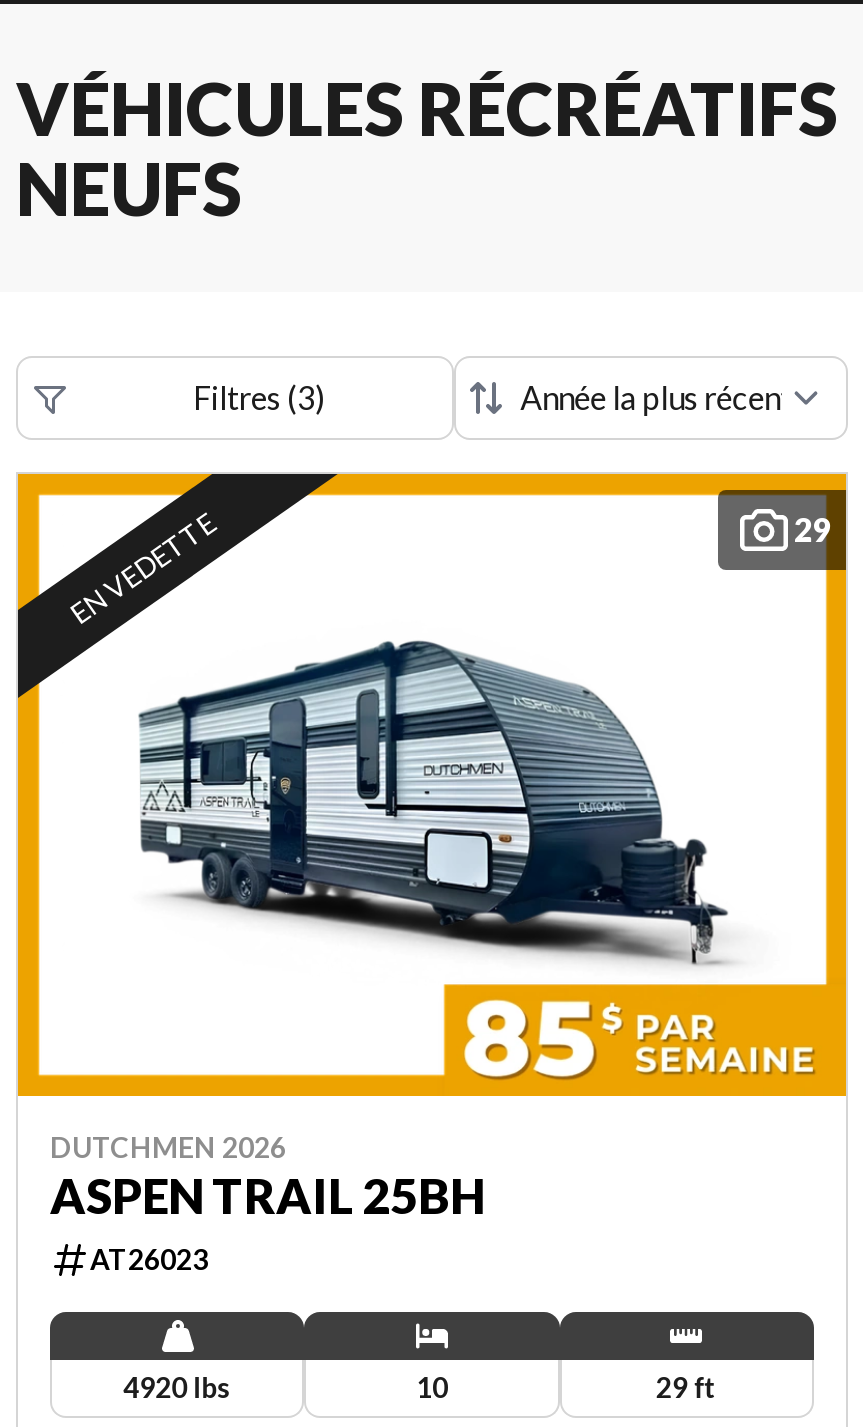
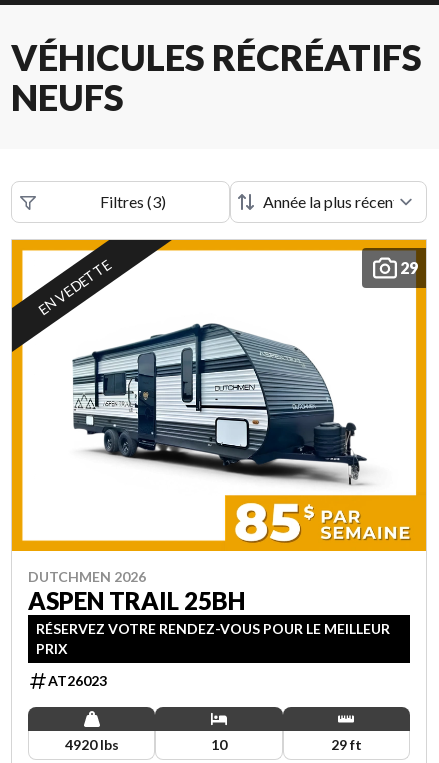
+ RÉSERVEZ VOTRE RENDEZ-VOUS POUR LE MEILLEUR
+ PRIX
